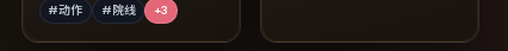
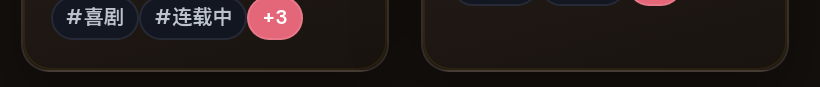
- #动作
- #院线
+ #喜剧
+ #连载中
